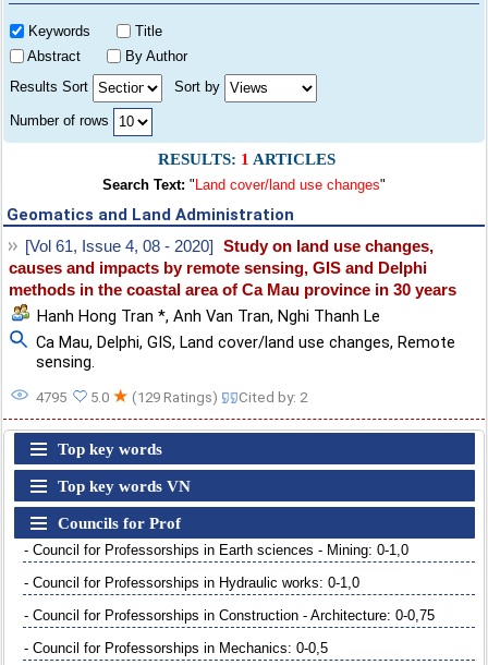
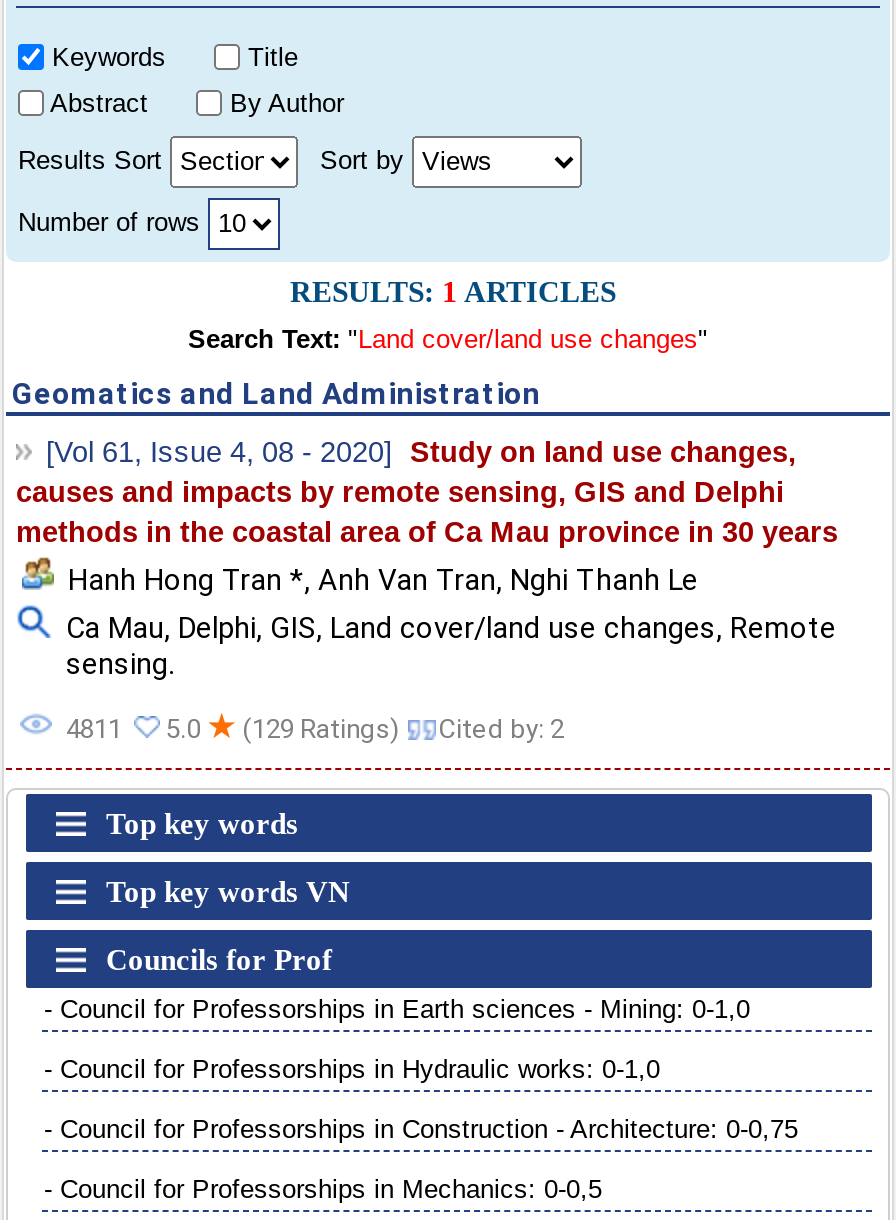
- 4795
+ 4811
